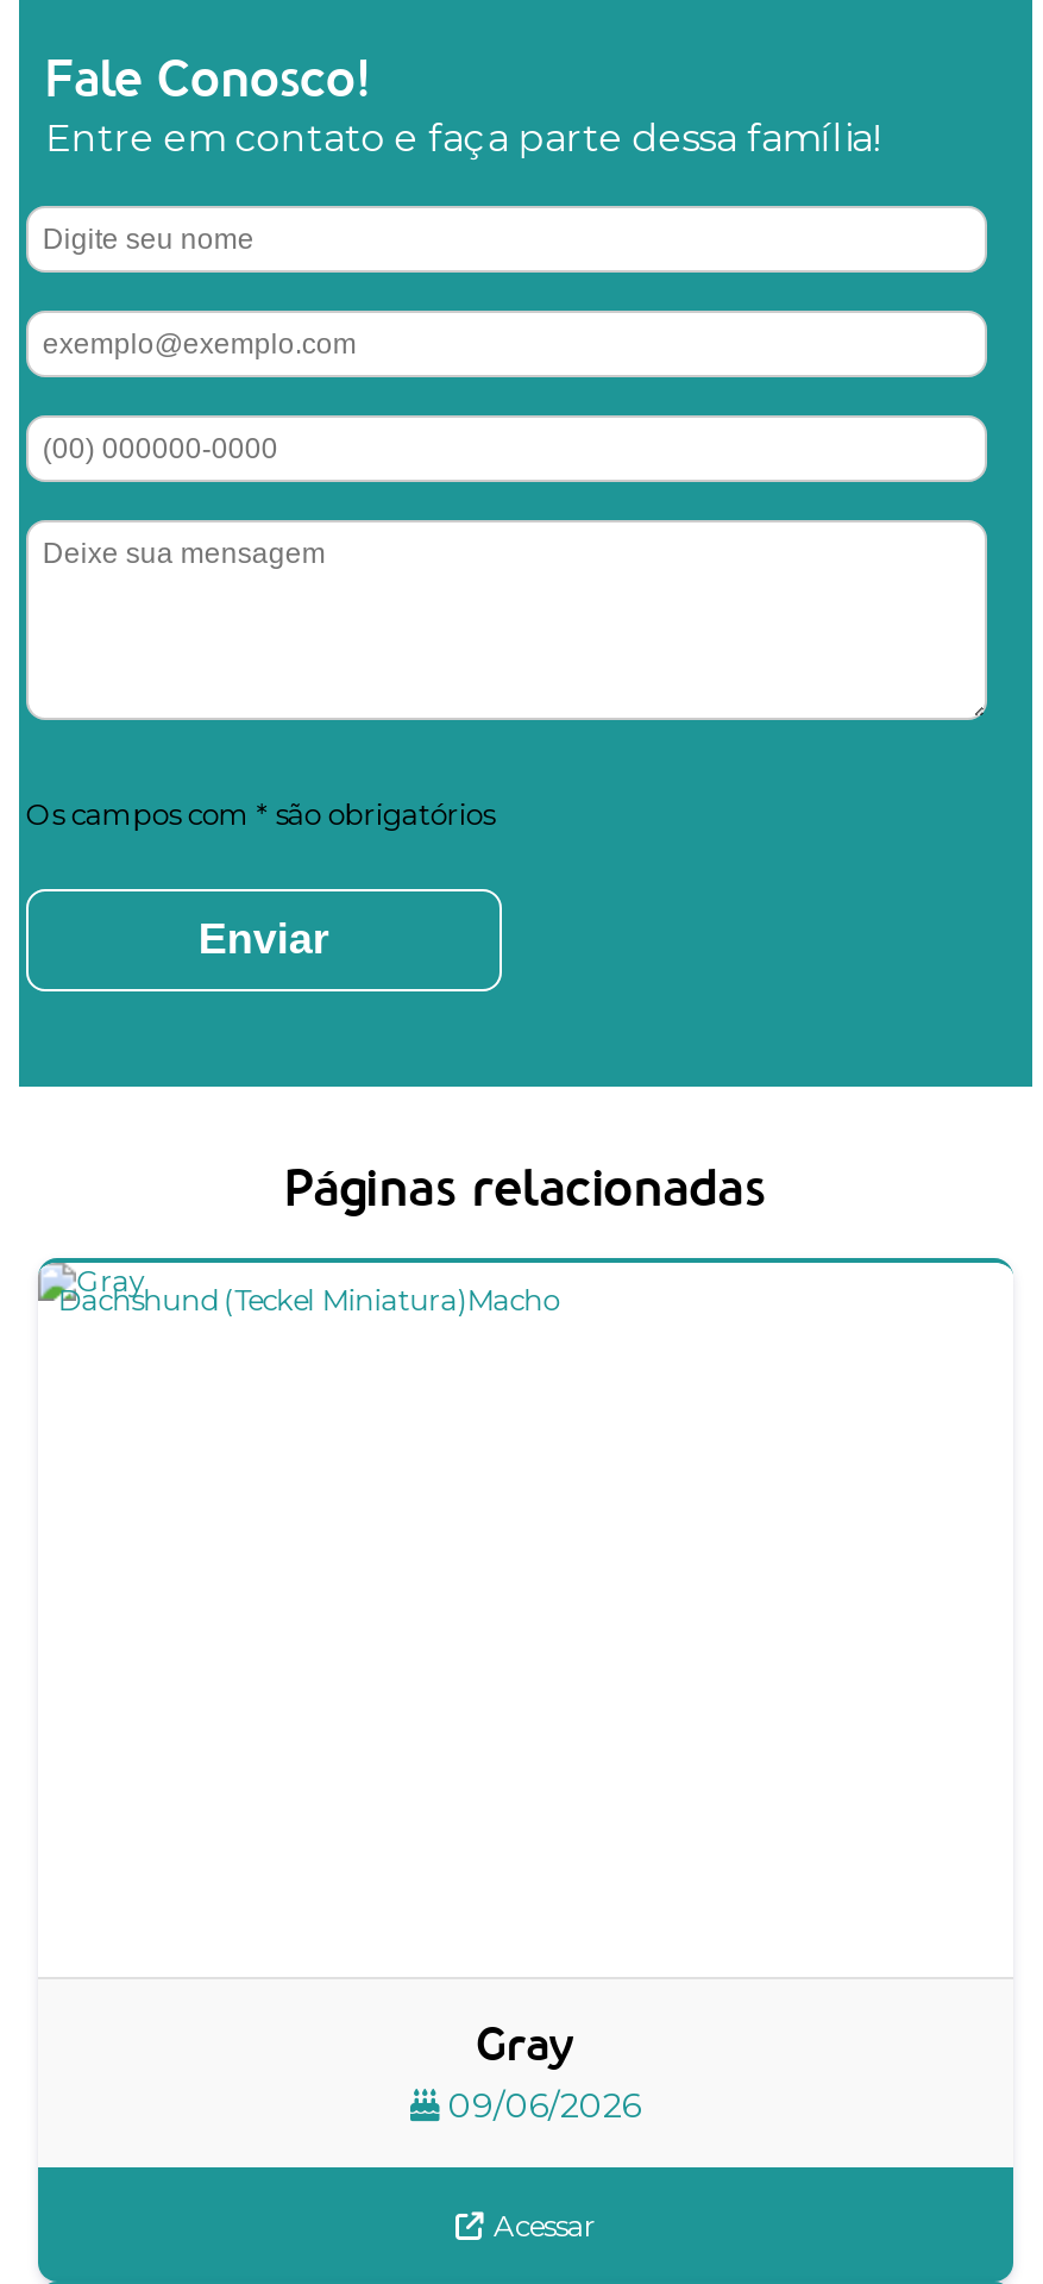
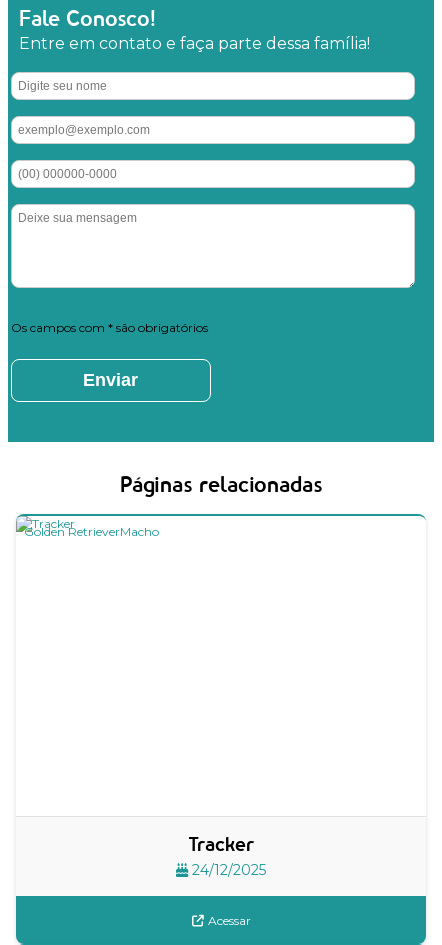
- Dachshund (Teckel Miniatura)Macho
+ Golden RetrieverMacho

- Gray
- 09/06/2026
+ Tracker
+ 24/12/2025
